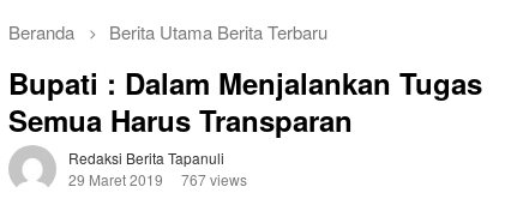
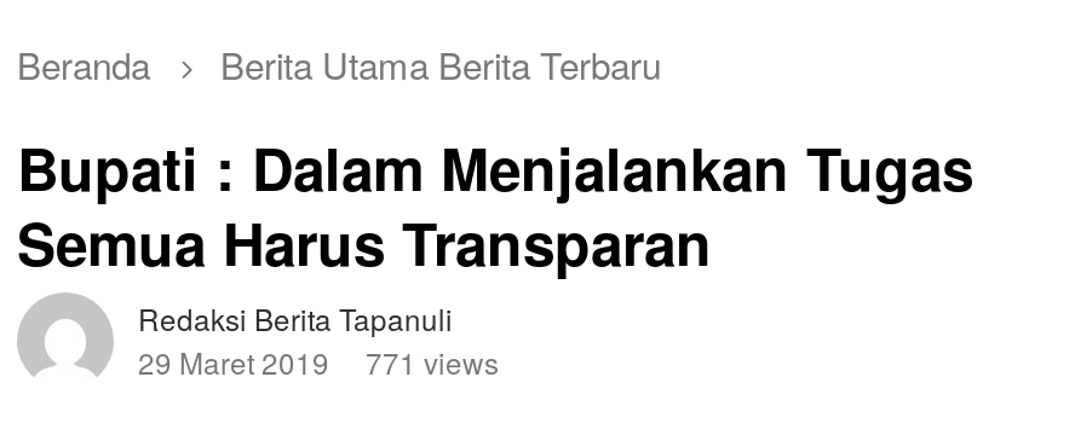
- 29 Maret 2019 767 views
+ 29 Maret 2019 771 views
